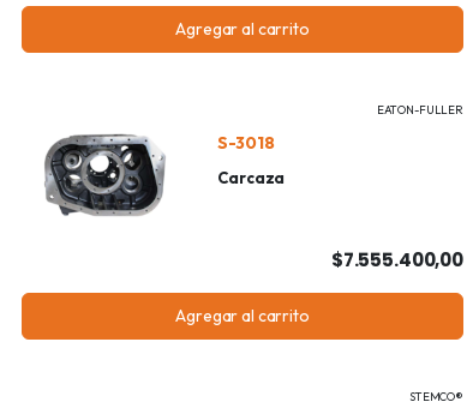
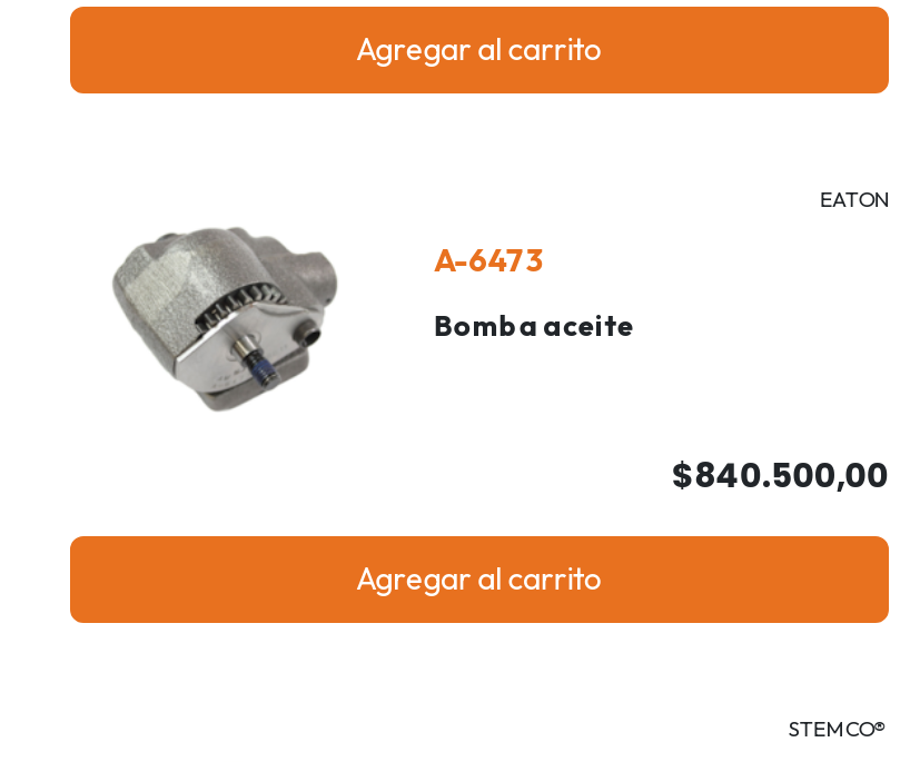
- EATON-FULLER
+ EATON

- [image]
+ [image]

- S-3018
+ A-6473

- Carcaza
+ Bomba aceite

- $7.555.400,00
+ $840.500,00
